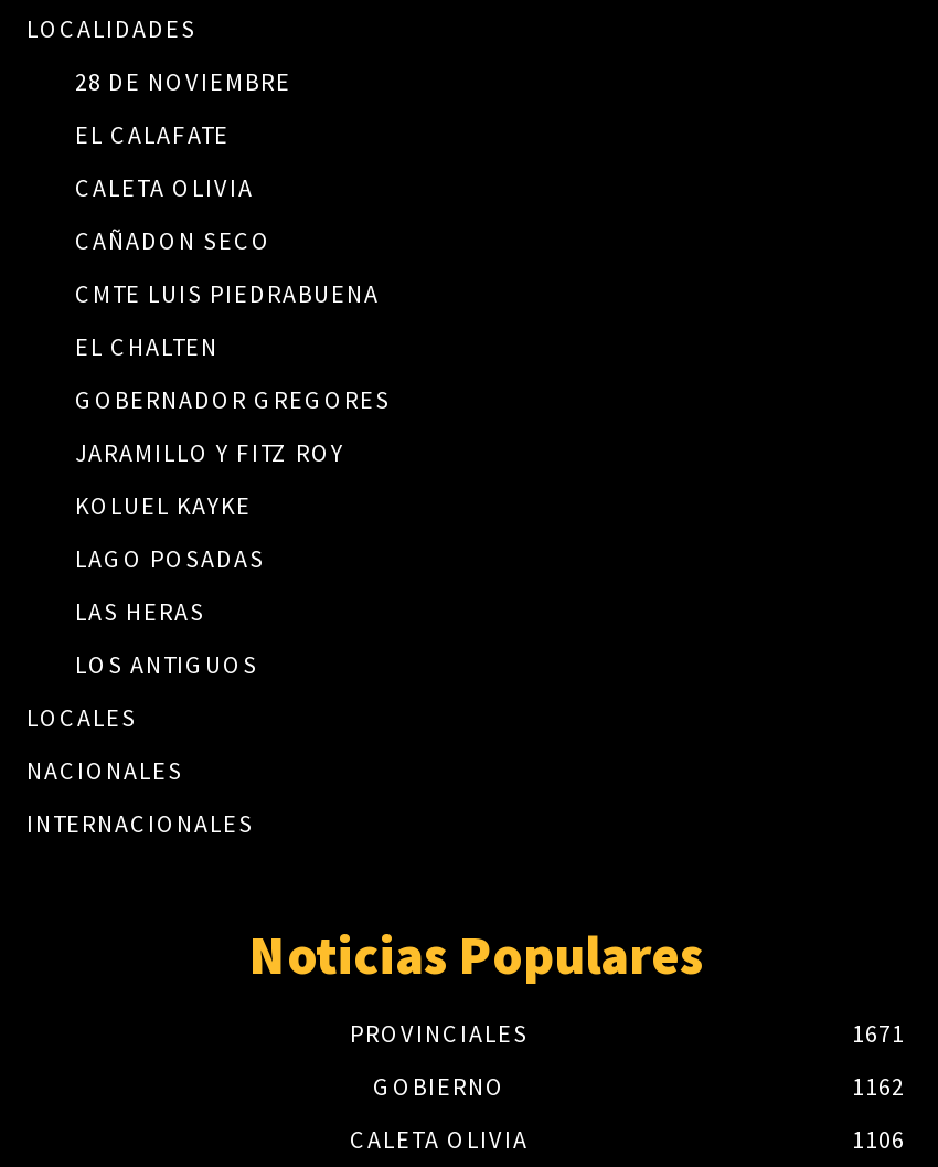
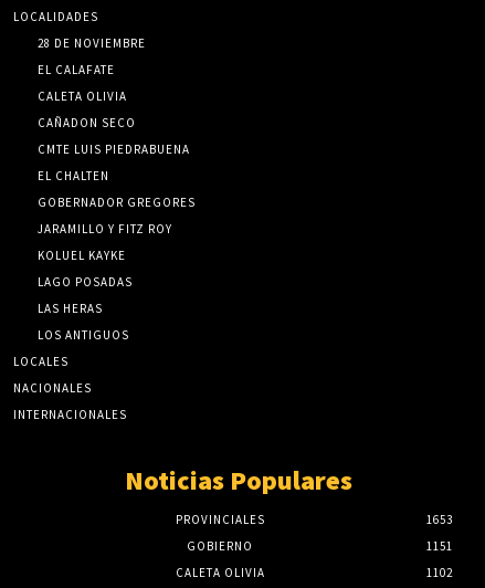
- 1671
+ 1653

- 1162
+ 1151

- 1106
+ 1102
